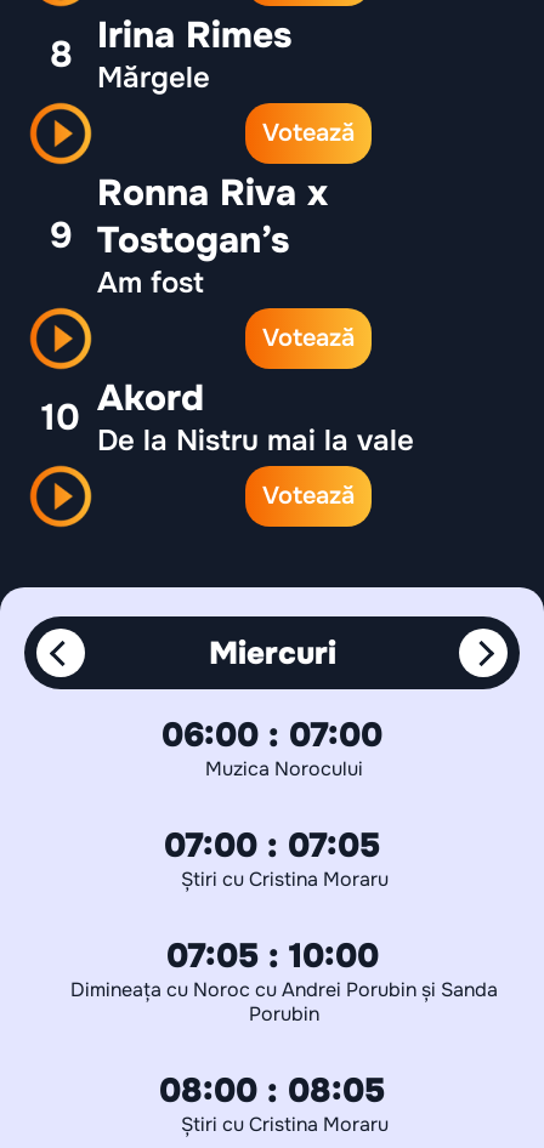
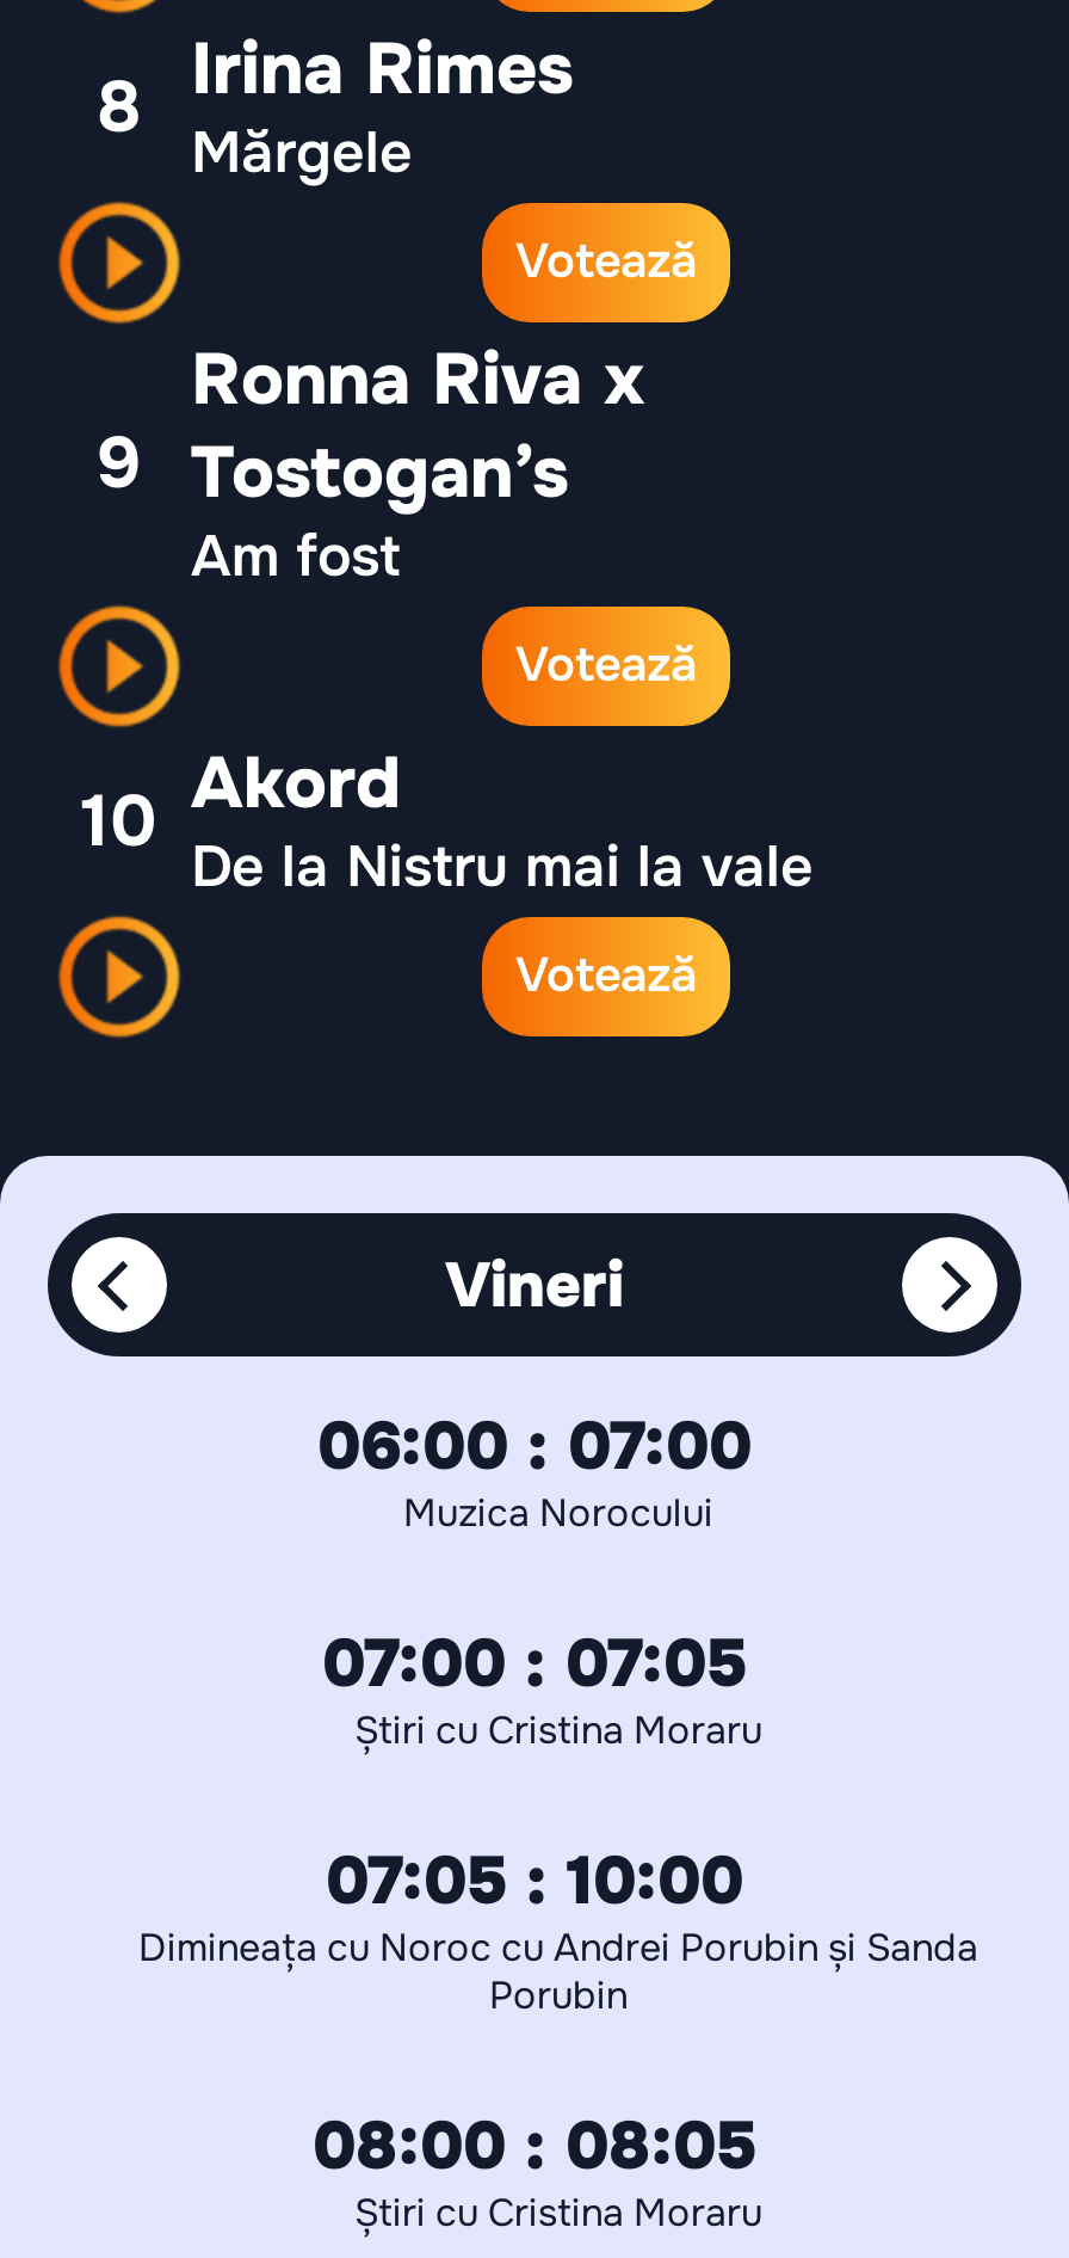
- Miercuri
+ Vineri
